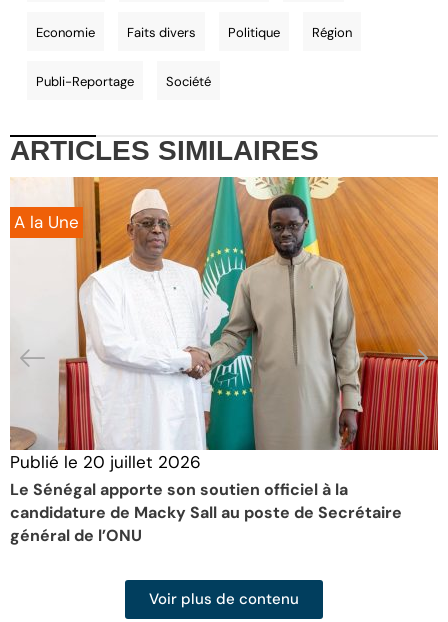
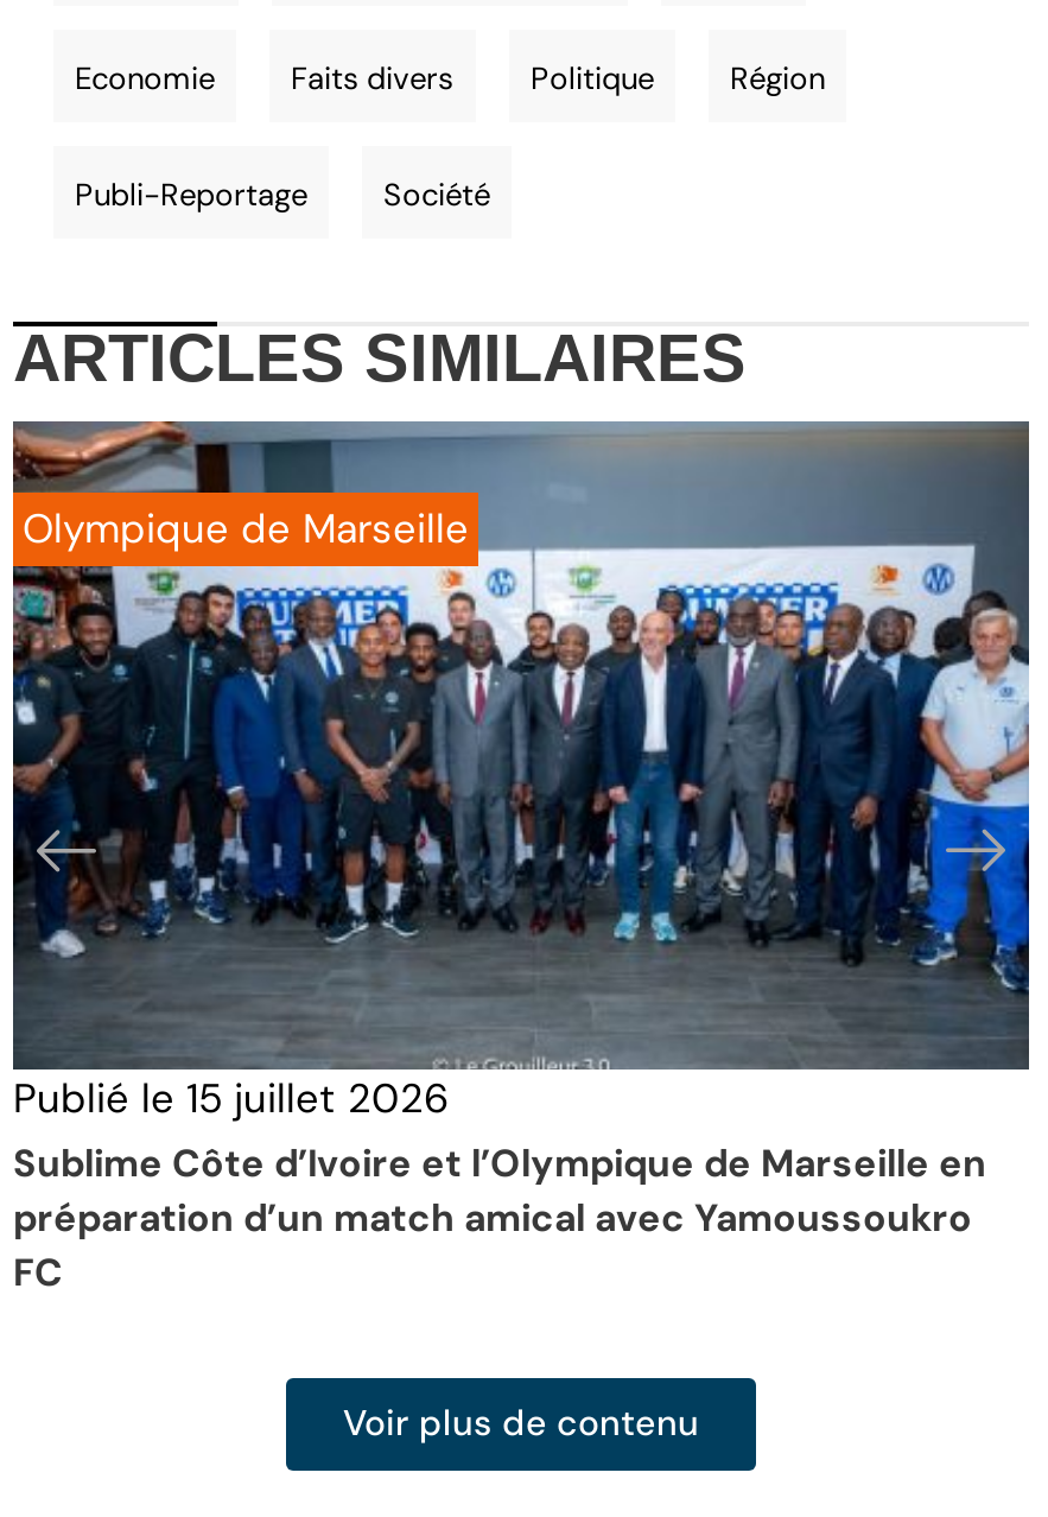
- [image]
- A la Une
+ [image]
+ Olympique de Marseille

- Publié le 20 juillet 2026
- Le Sénégal apporte son soutien officiel à la
- candidature de Macky Sall au poste de Secrétaire
- général de l’ONU
+ Publié le 15 juillet 2026
+ Sublime Côte d’Ivoire et l’Olympique de Marseille en
+ préparation d’un match amical avec Yamoussoukro
+ FC
